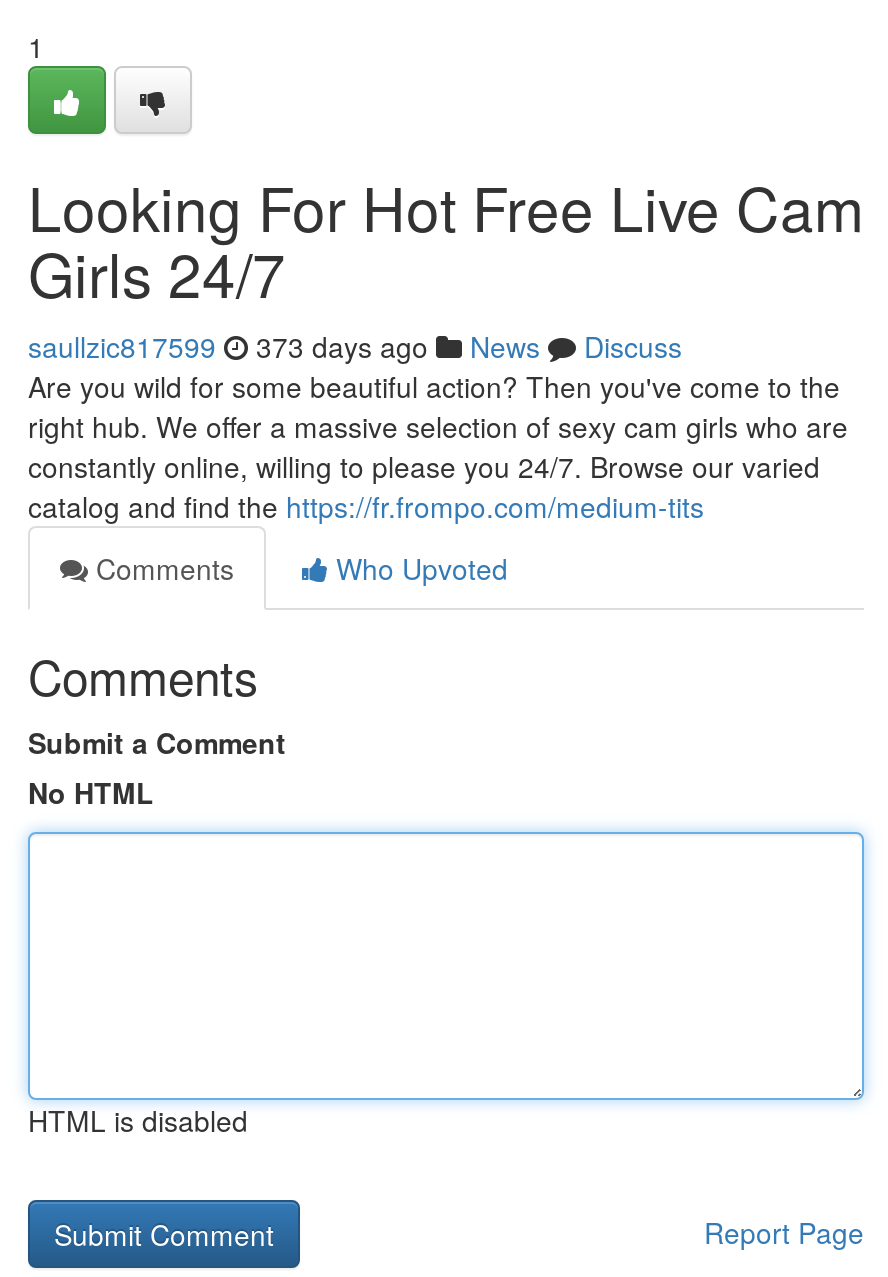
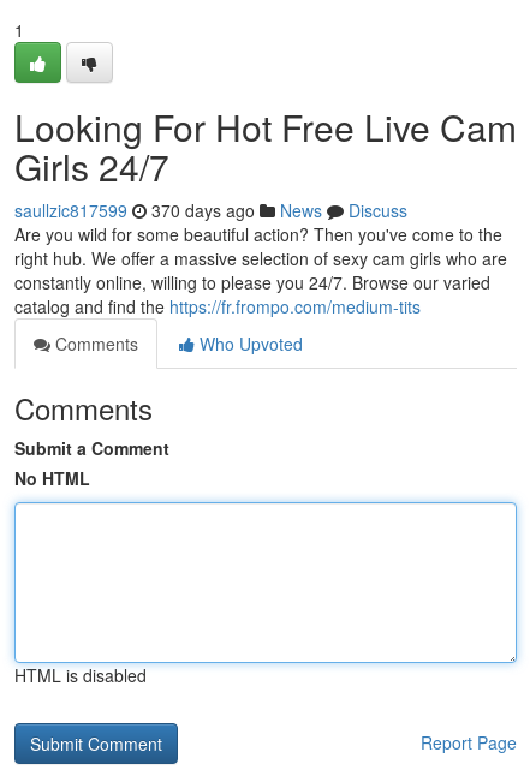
- saullzic817599 373 days ago News Discuss
+ saullzic817599 370 days ago News Discuss
